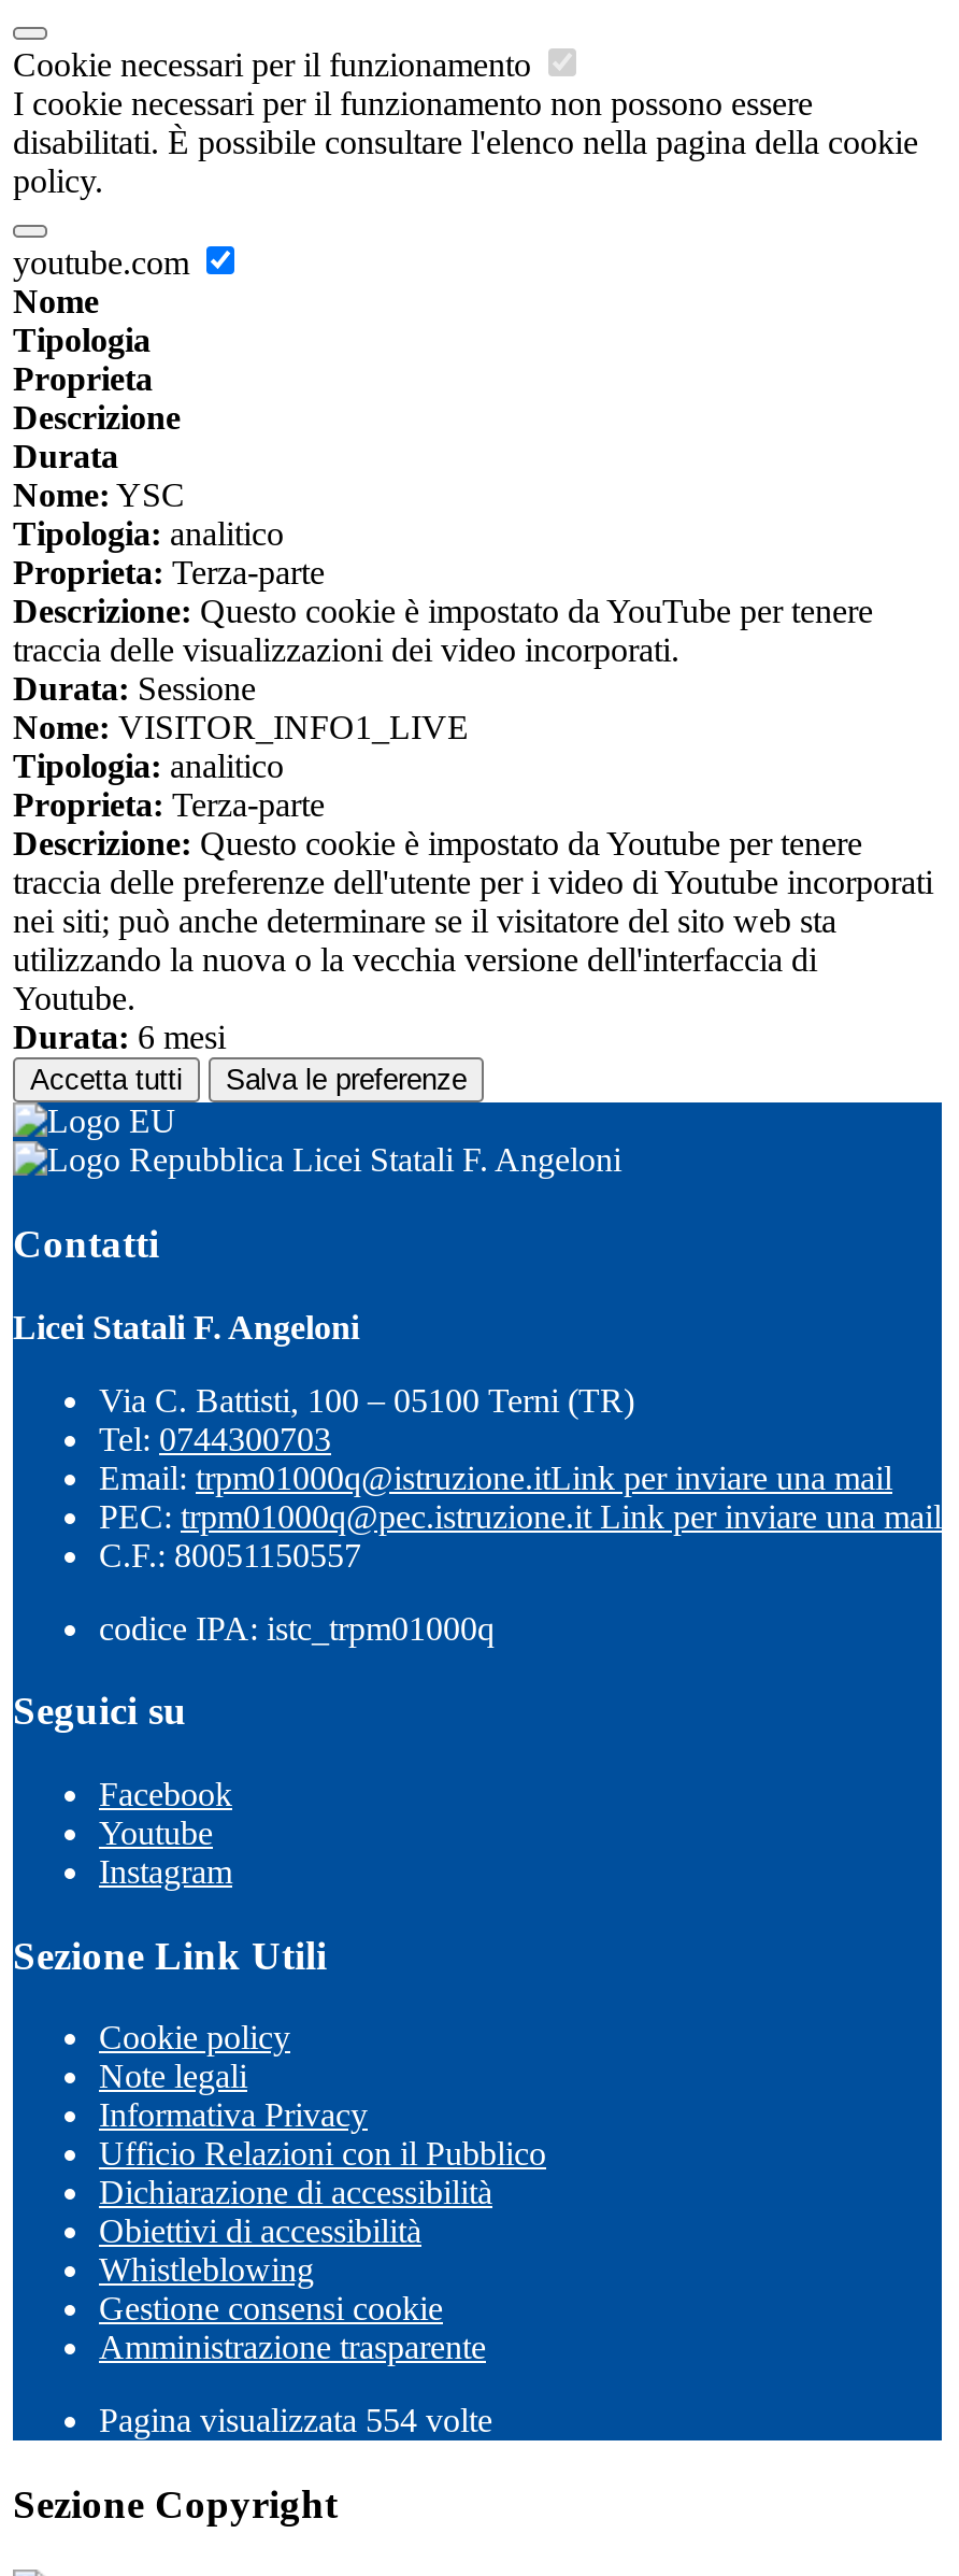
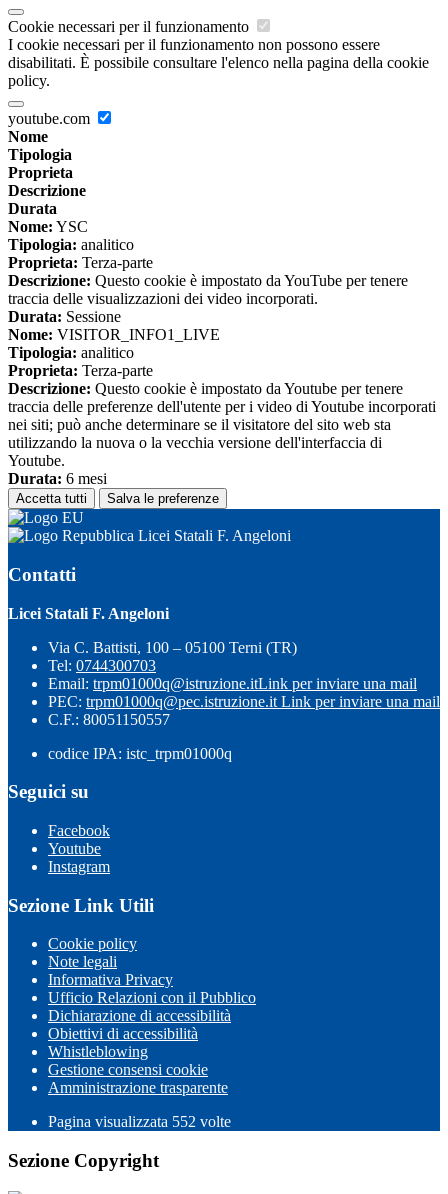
- Pagina visualizzata 554 volte
+ Pagina visualizzata 552 volte
